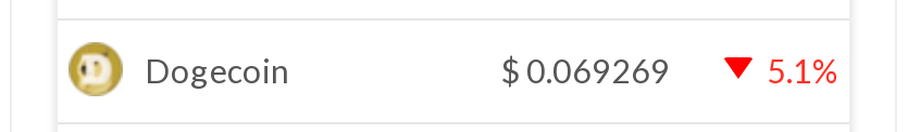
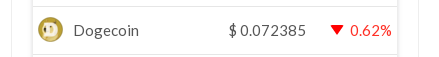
- $ 0.069269
+ $ 0.072385

- 5.1%
+ 0.62%
